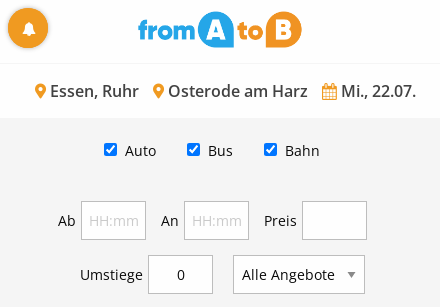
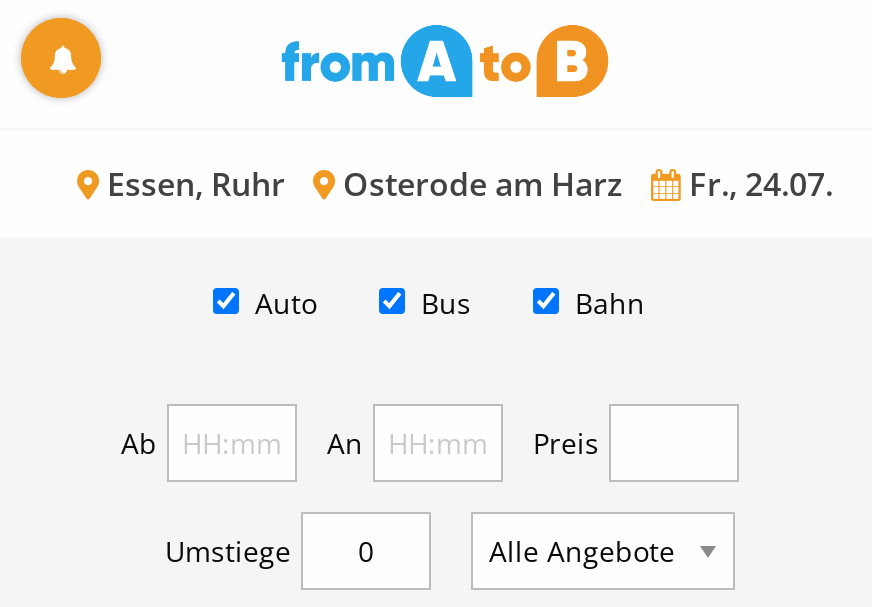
- Essen, Ruhr Osterode am Harz Mi., 22.07.
+ Essen, Ruhr Osterode am Harz Fr., 24.07.
